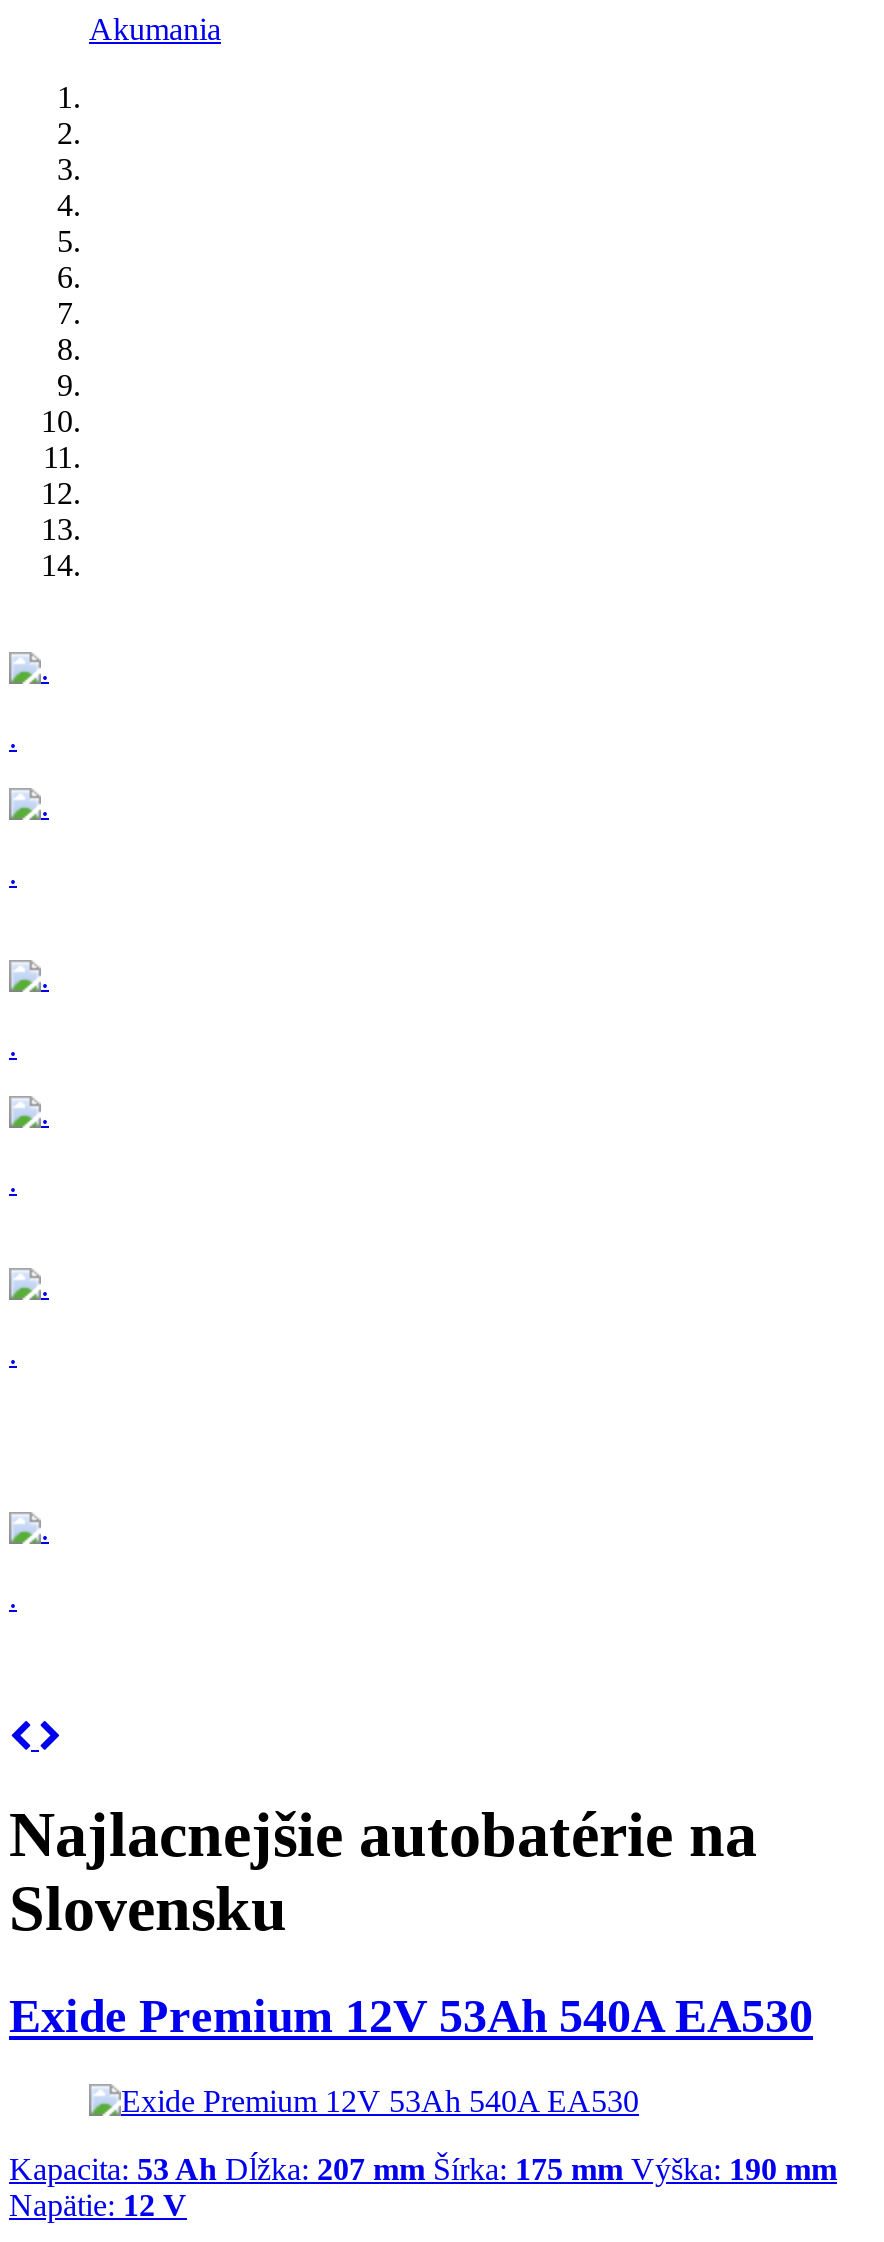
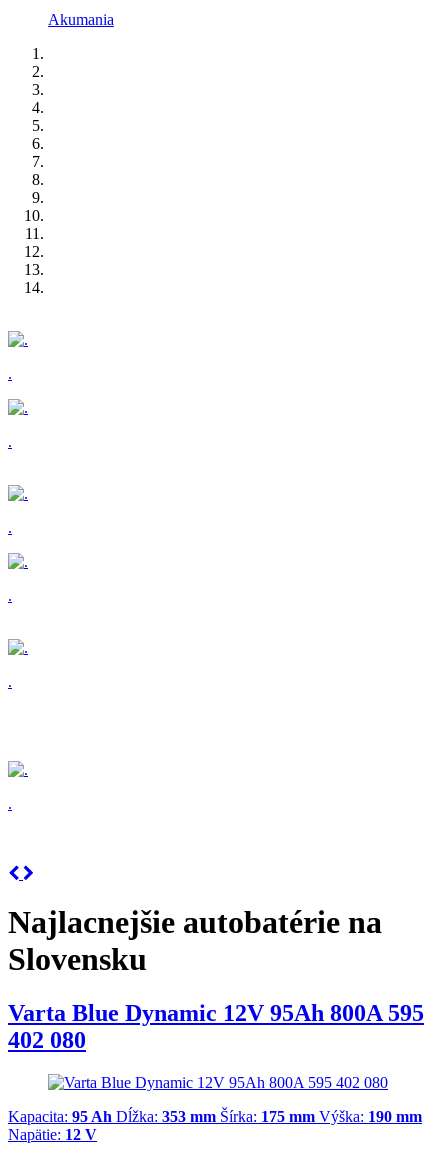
- Exide Premium 12V 53Ah 540A EA530
+ Varta Blue Dynamic 12V 95Ah 800A 595
+ 402 080

- Kapacita: 53 Ah Dĺžka: 207 mm Šírka: 175 mm Výška: 190 mm
+ Kapacita: 95 Ah Dĺžka: 353 mm Šírka: 175 mm Výška: 190 mm
